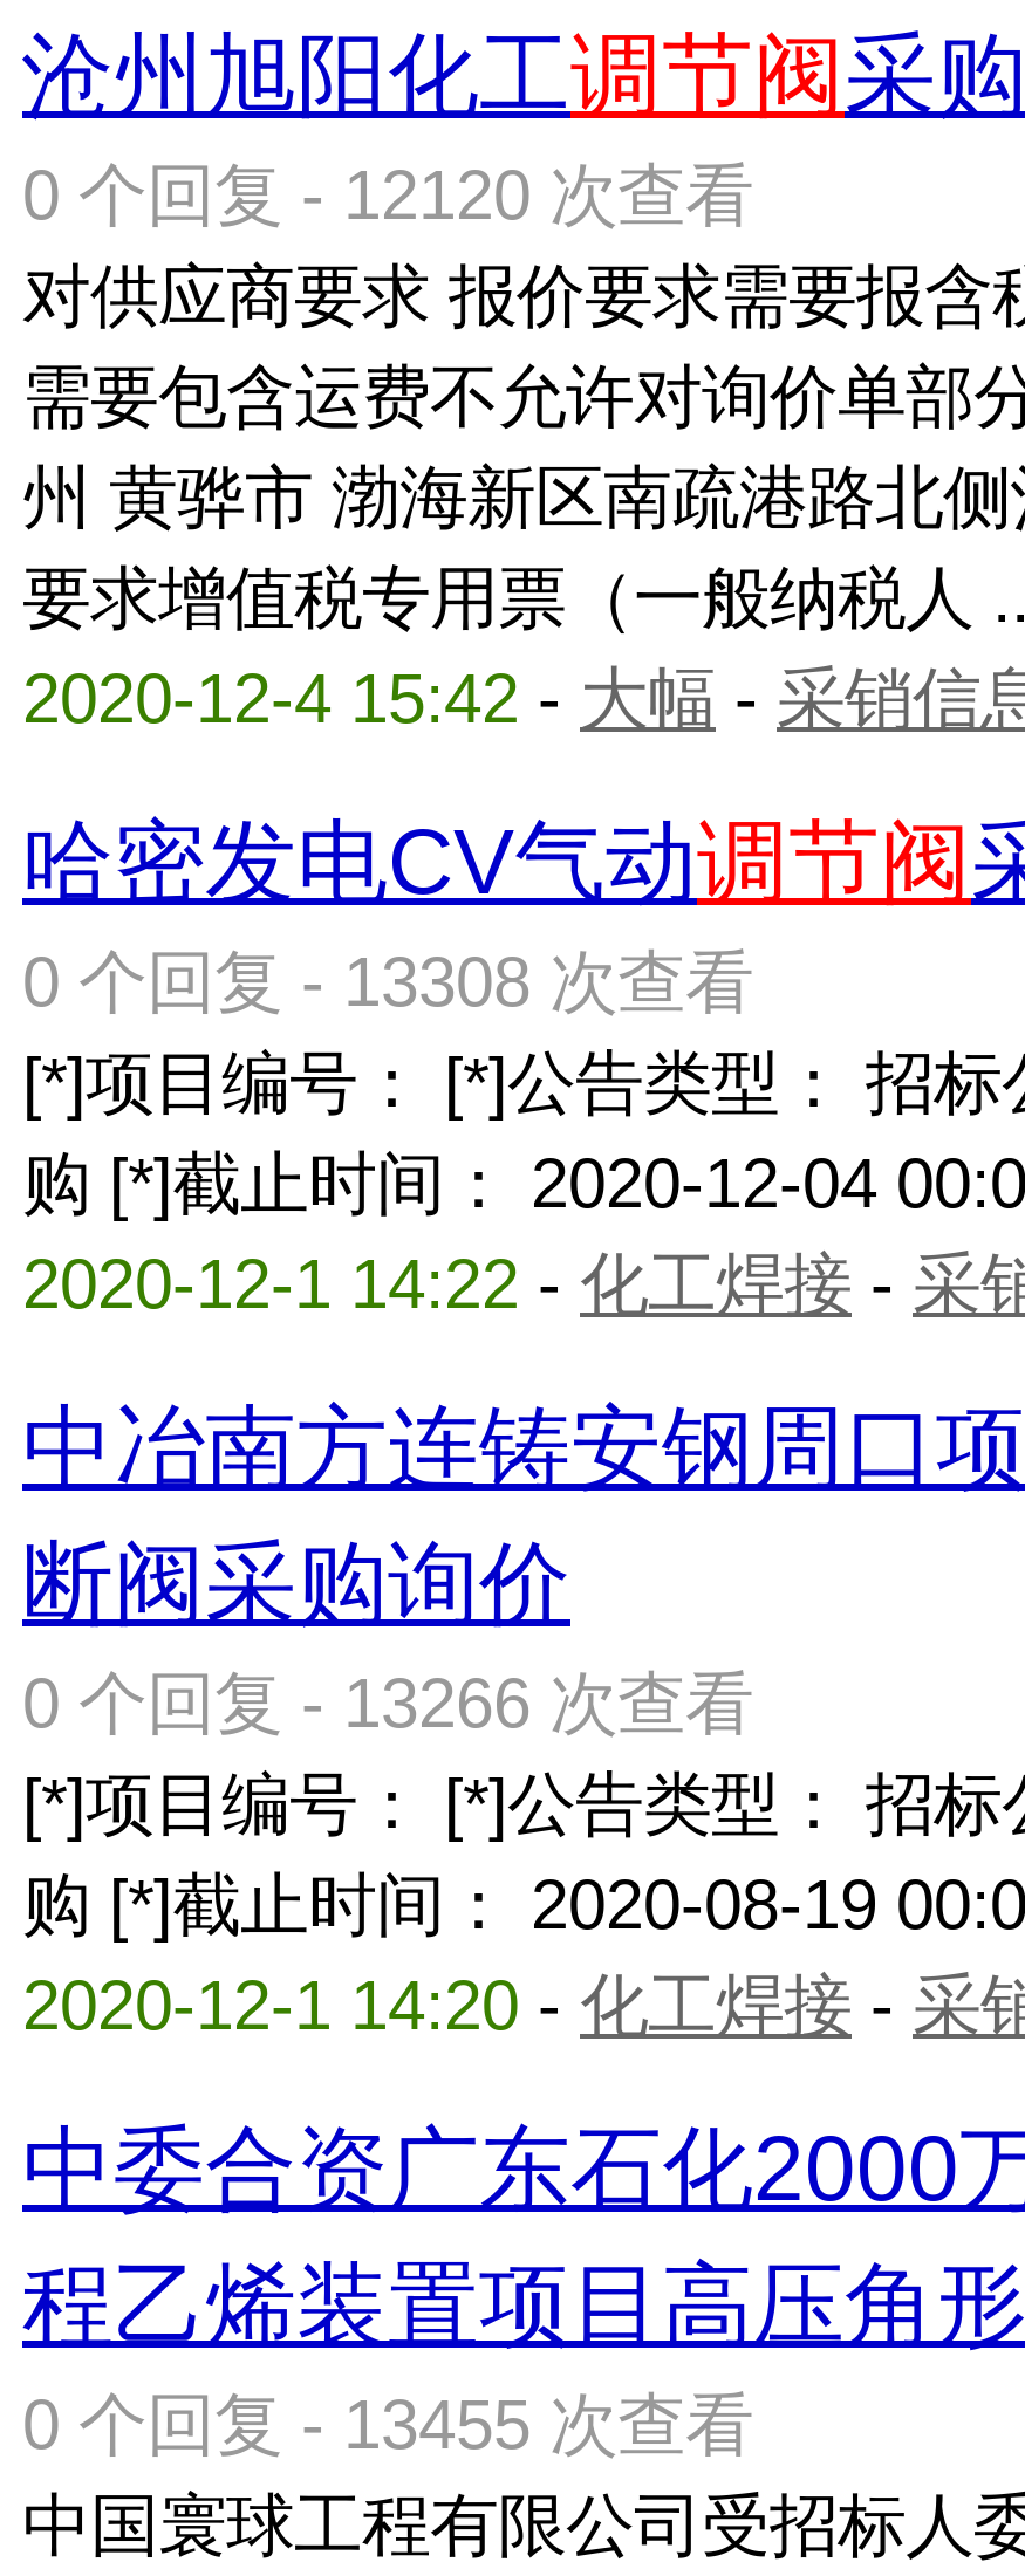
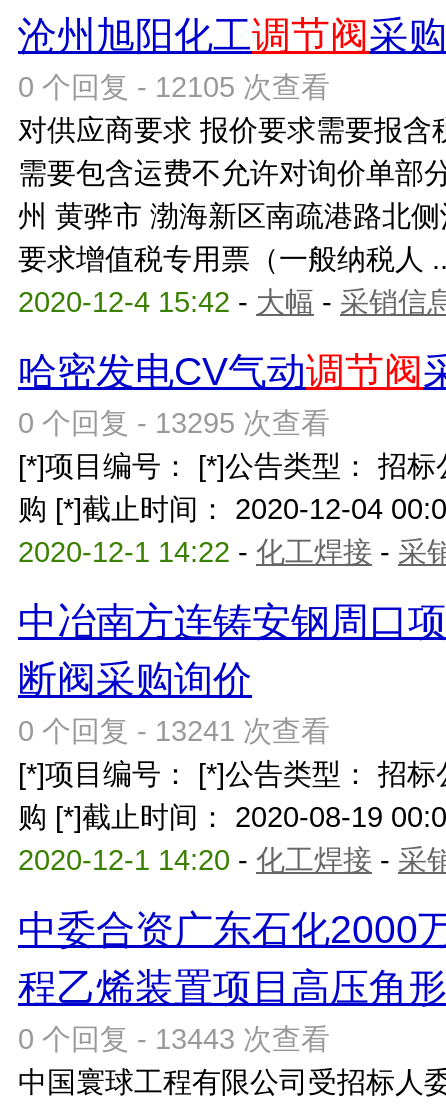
- 0 个回复 - 12120 次查看
+ 0 个回复 - 12105 次查看

- 0 个回复 - 13308 次查看
+ 0 个回复 - 13295 次查看

- 0 个回复 - 13266 次查看
+ 0 个回复 - 13241 次查看

- 0 个回复 - 13455 次查看
+ 0 个回复 - 13443 次查看
